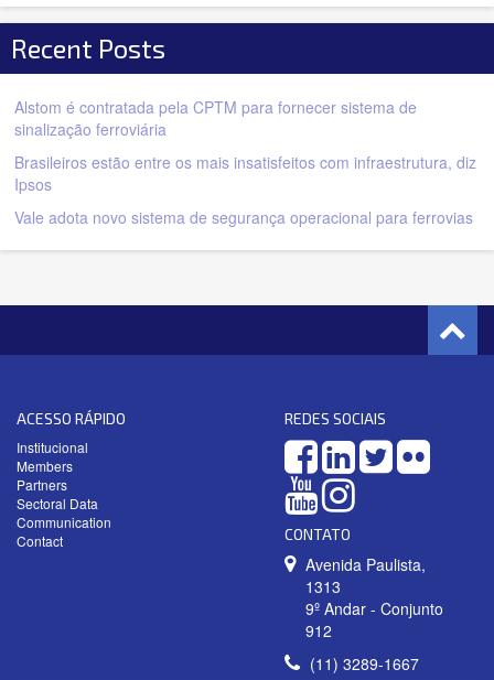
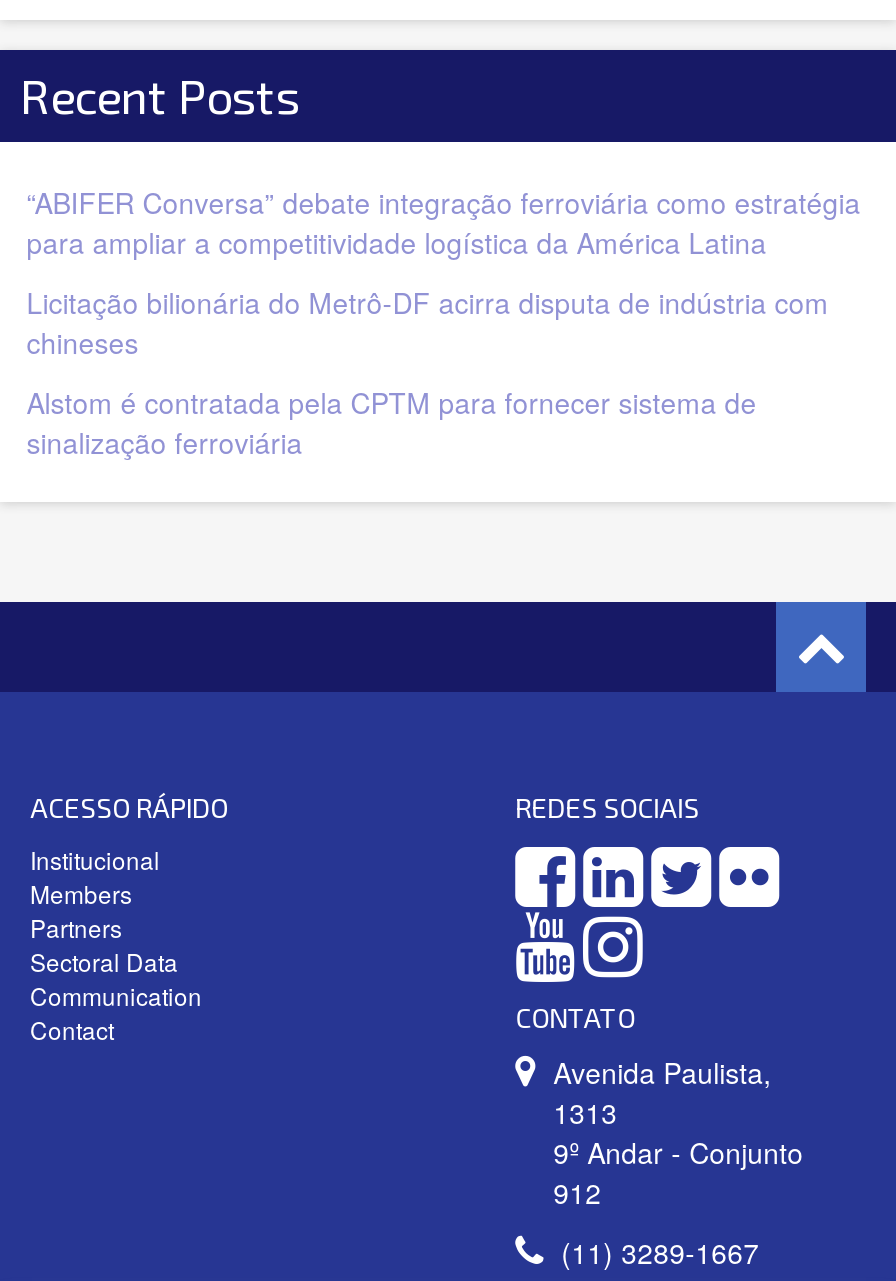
+ “ABIFER Conversa” debate integração ferroviária como estratégia
+ para ampliar a competitividade logística da América Latina
+ Licitação bilionária do Metrô-DF acirra disputa de indústria com
+ chineses

moved down: Alstom é contratada pela CPTM para fornecer sistema de | sinalização ferroviária

- Brasileiros estão entre os mais insatisfeitos com infraestrutura, diz
- Ipsos
- Vale adota novo sistema de segurança operacional para ferrovias
